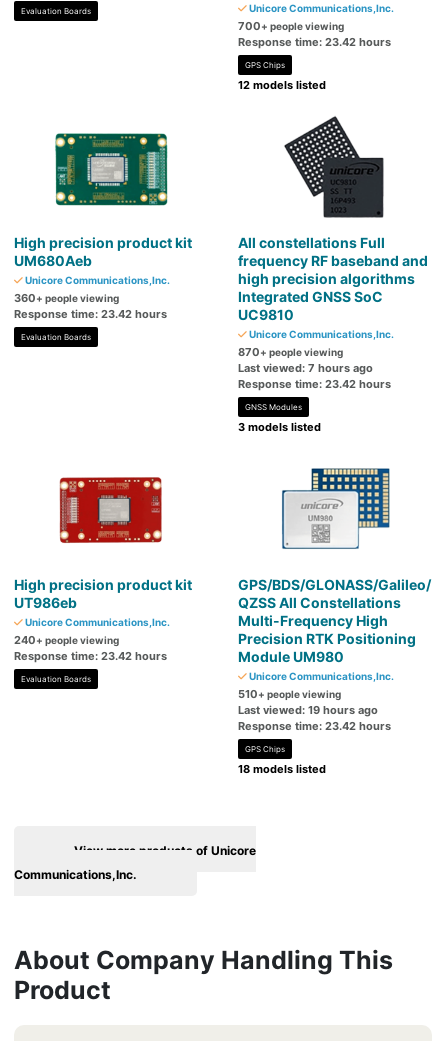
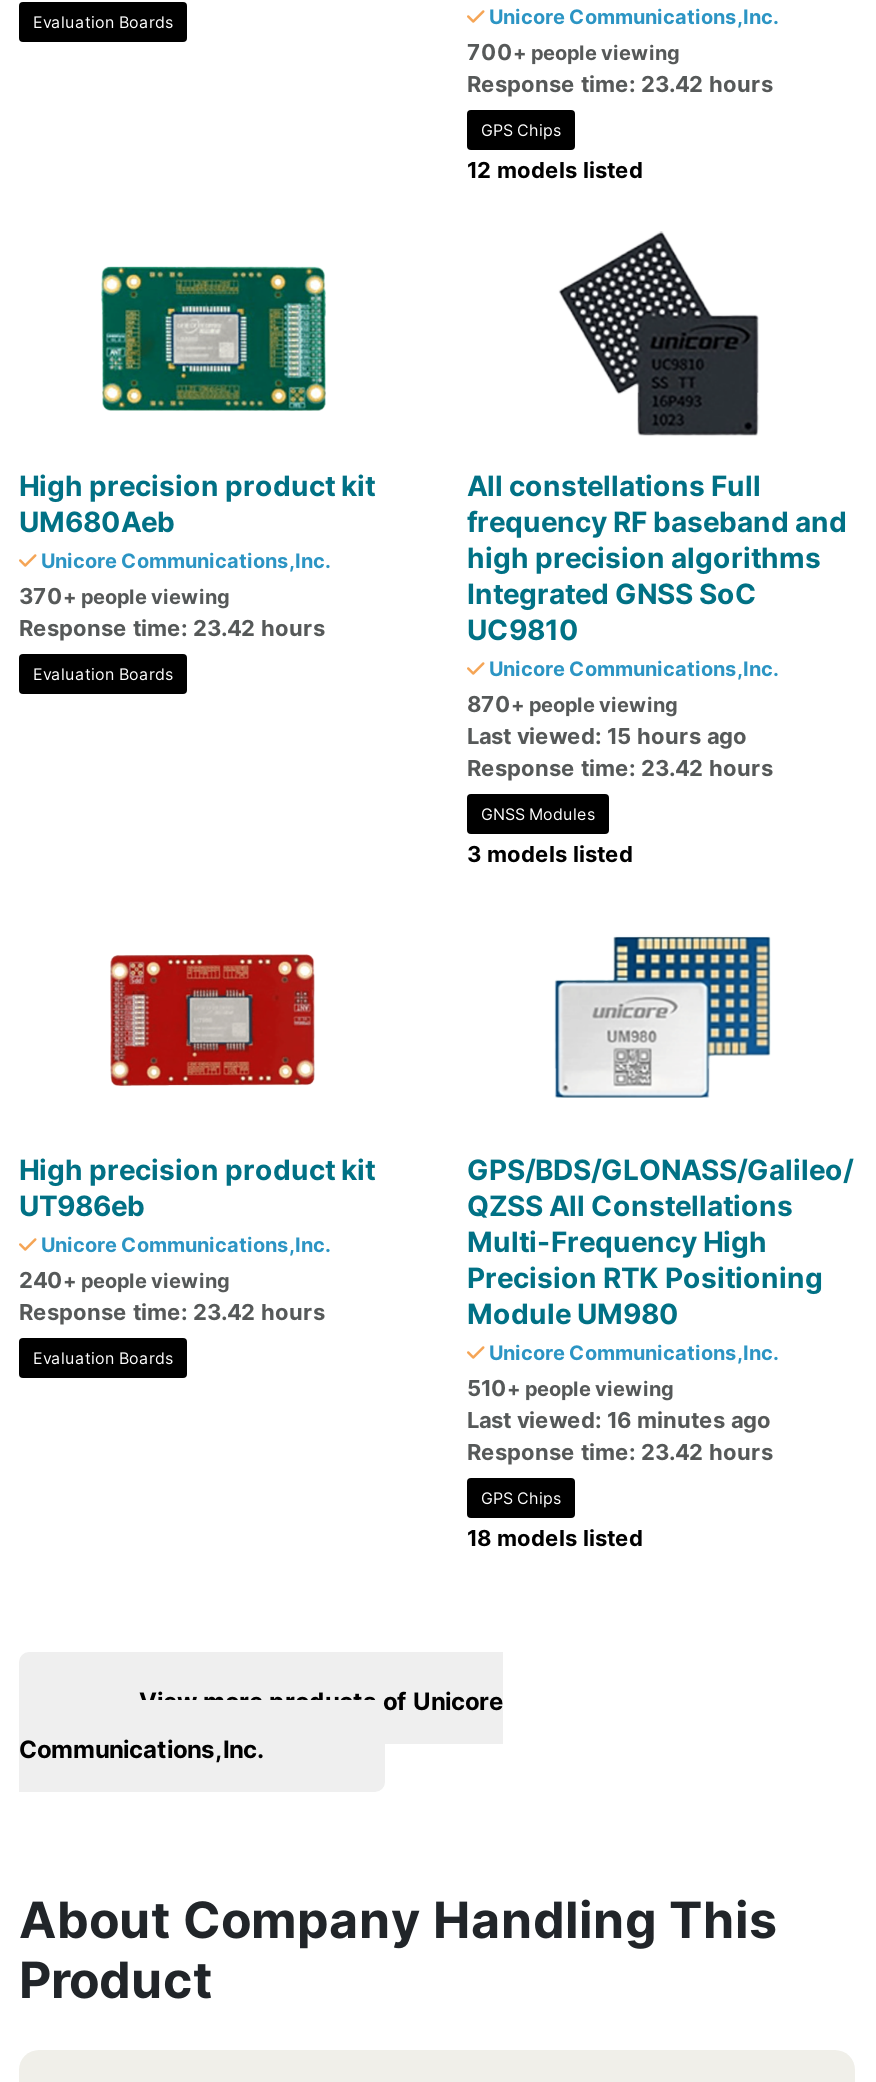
- 360+ people viewing
+ 370+ people viewing

- Last viewed: 7 hours ago
+ Last viewed: 15 hours ago

- Last viewed: 19 hours ago
+ Last viewed: 16 minutes ago
